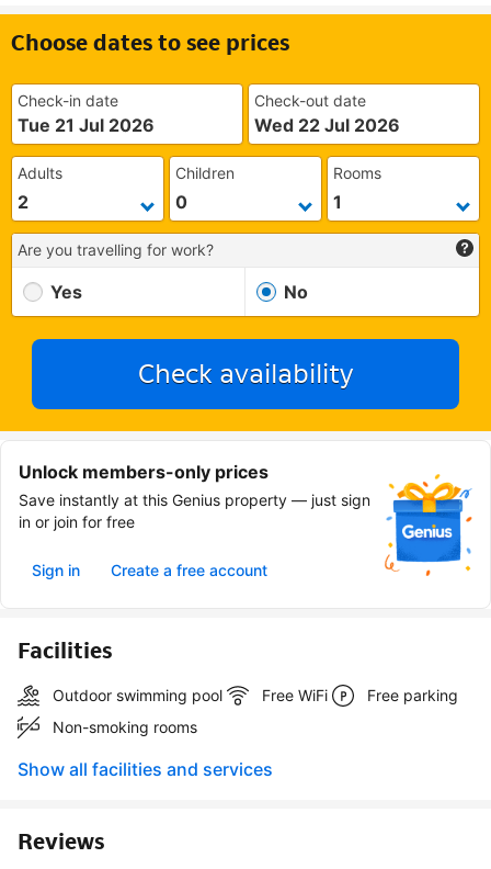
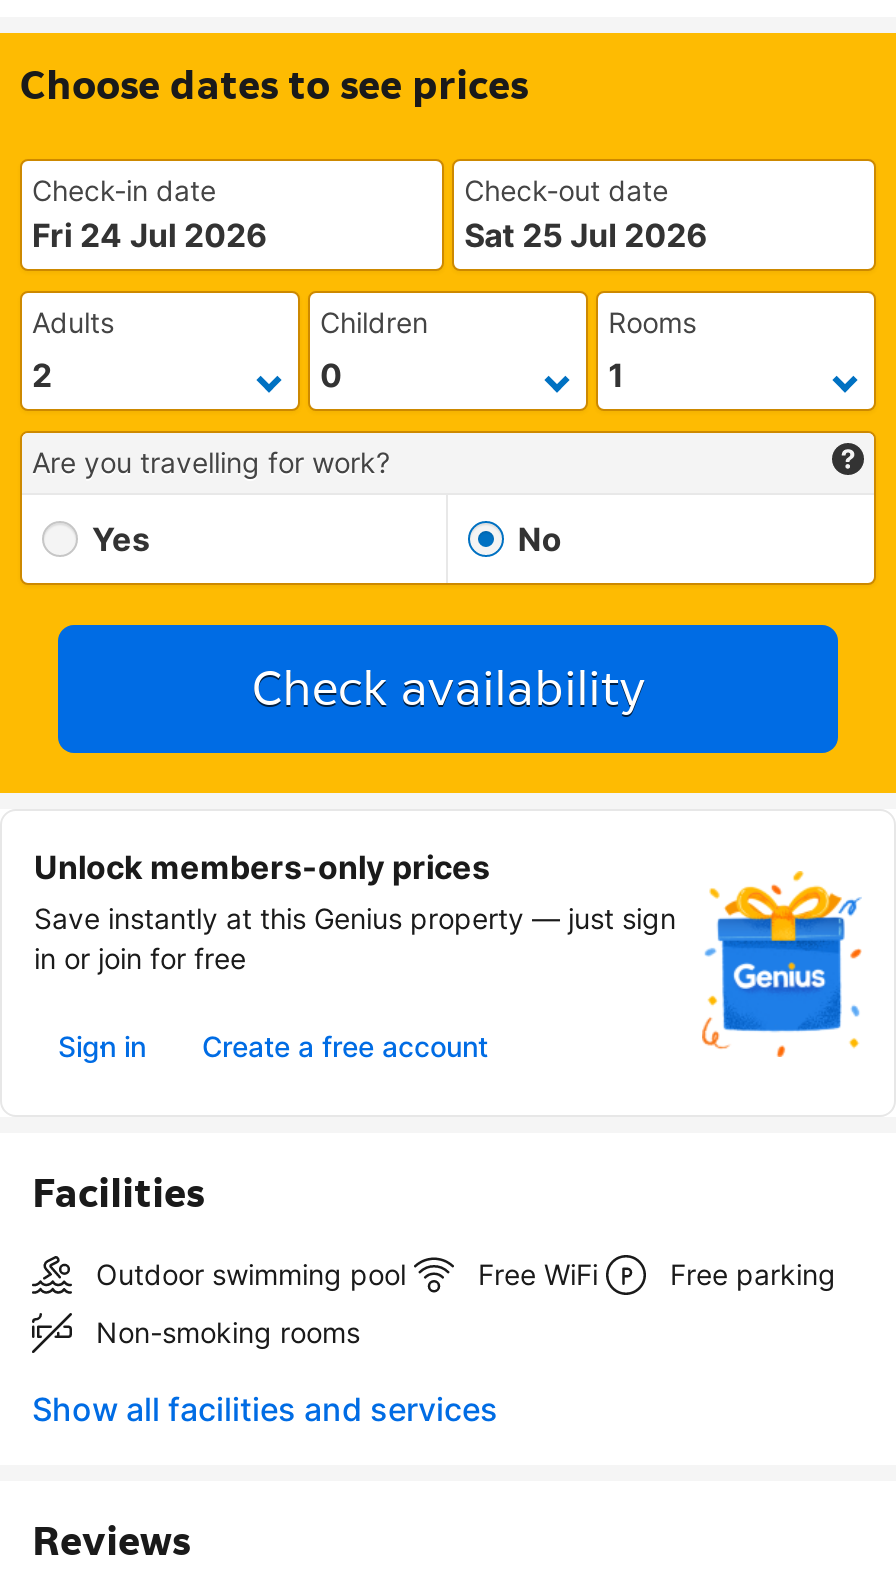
- Tue 21 Jul 2026
+ Fri 24 Jul 2026

- Wed 22 Jul 2026
+ Sat 25 Jul 2026
